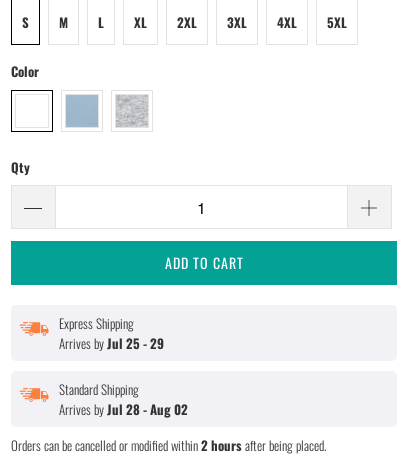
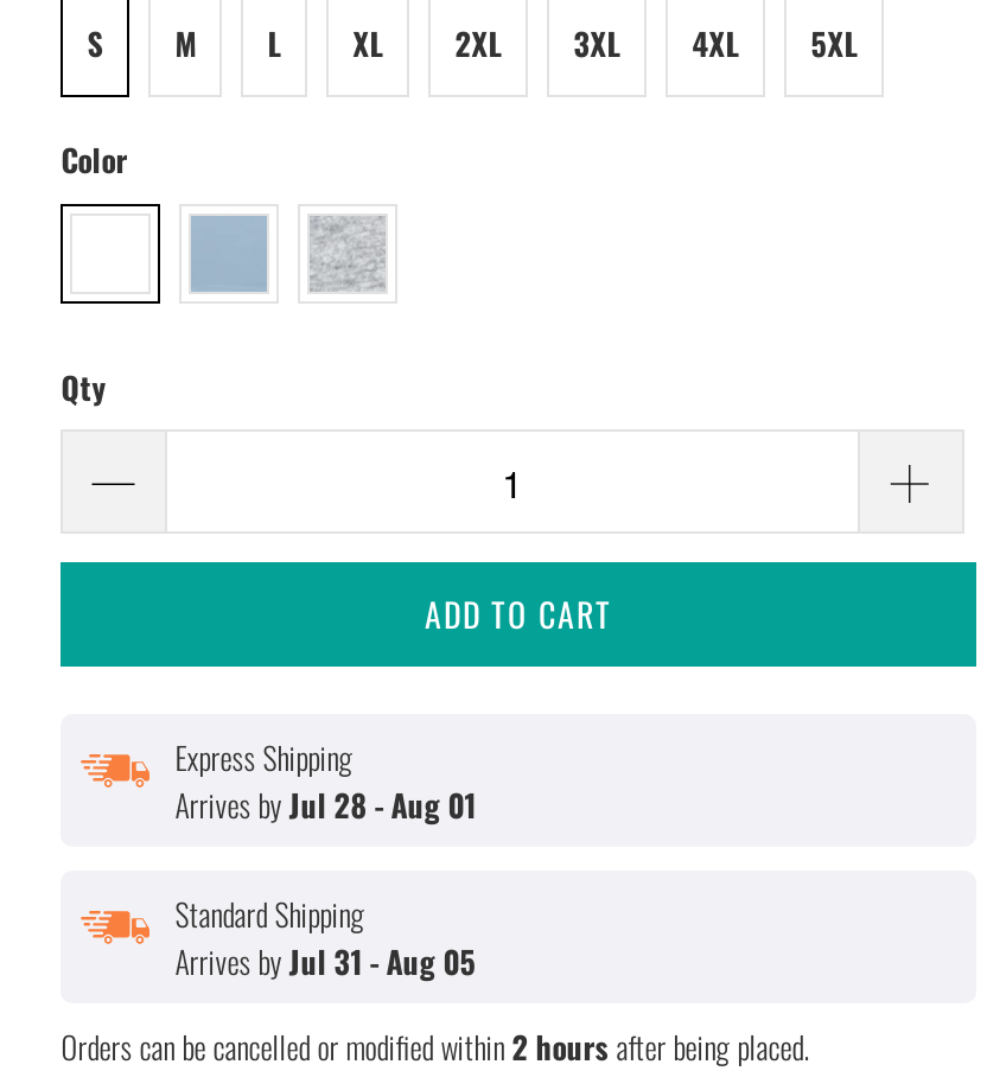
- Arrives by Jul 25 - 29
+ Arrives by Jul 28 - Aug 01

- Arrives by Jul 28 - Aug 02
+ Arrives by Jul 31 - Aug 05
